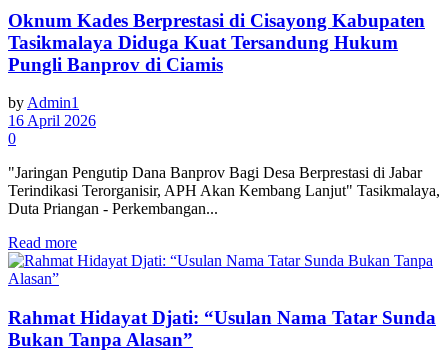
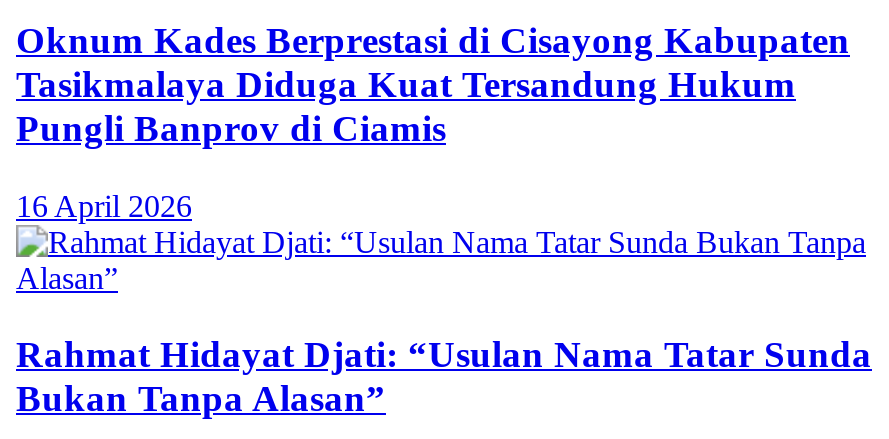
- by Admin1

- 0
- "Jaringan Pengutip Dana Banprov Bagi Desa Berprestasi di Jabar
- Terindikasi Terorganisir, APH Akan Kembang Lanjut" Tasikmalaya,
- Duta Priangan - Perkembangan...
- Read more
